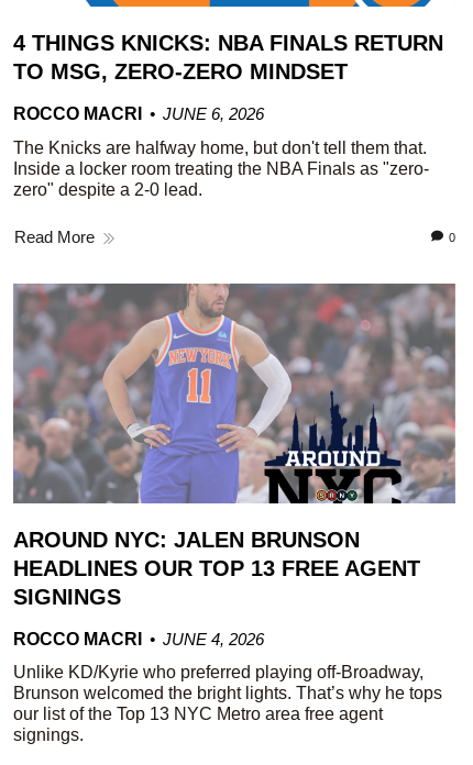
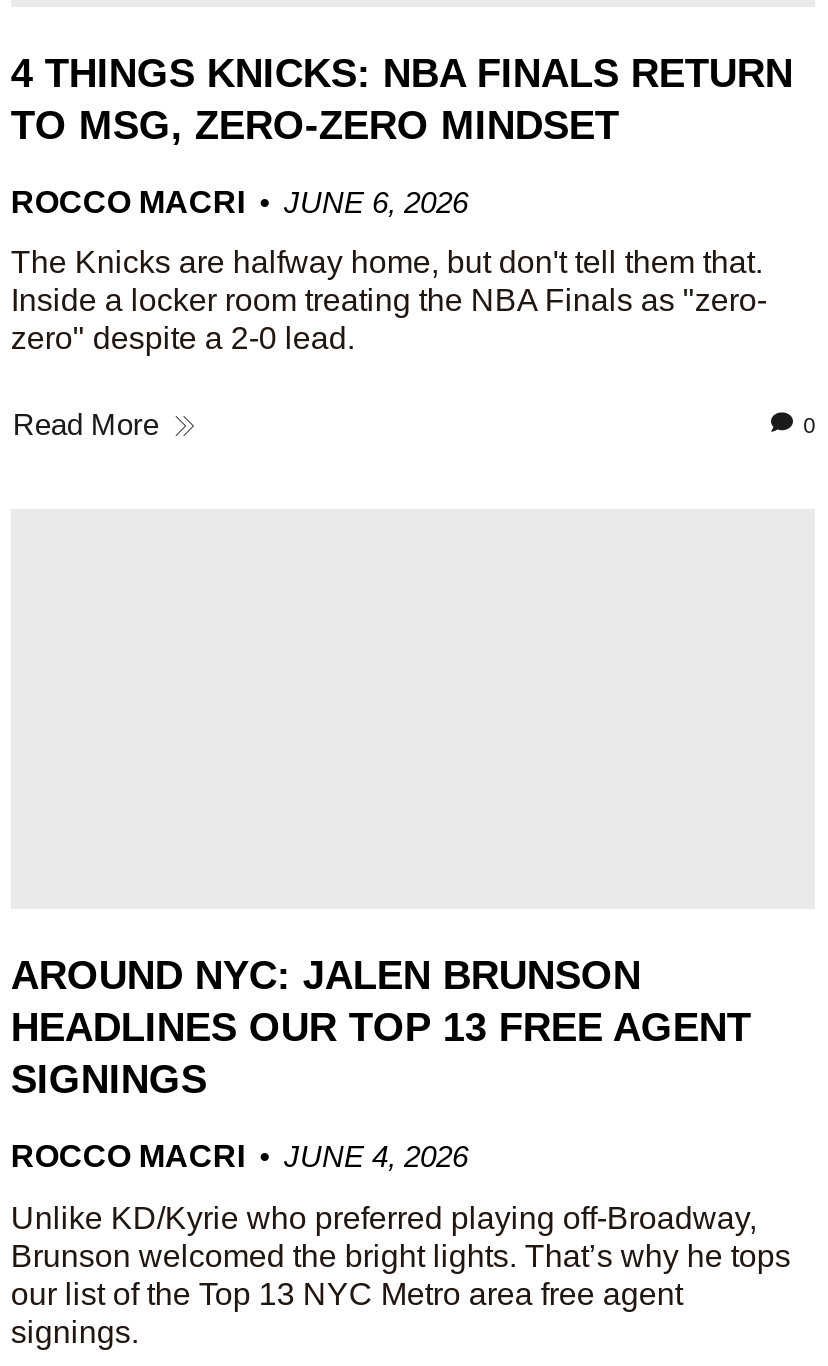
- [image]
